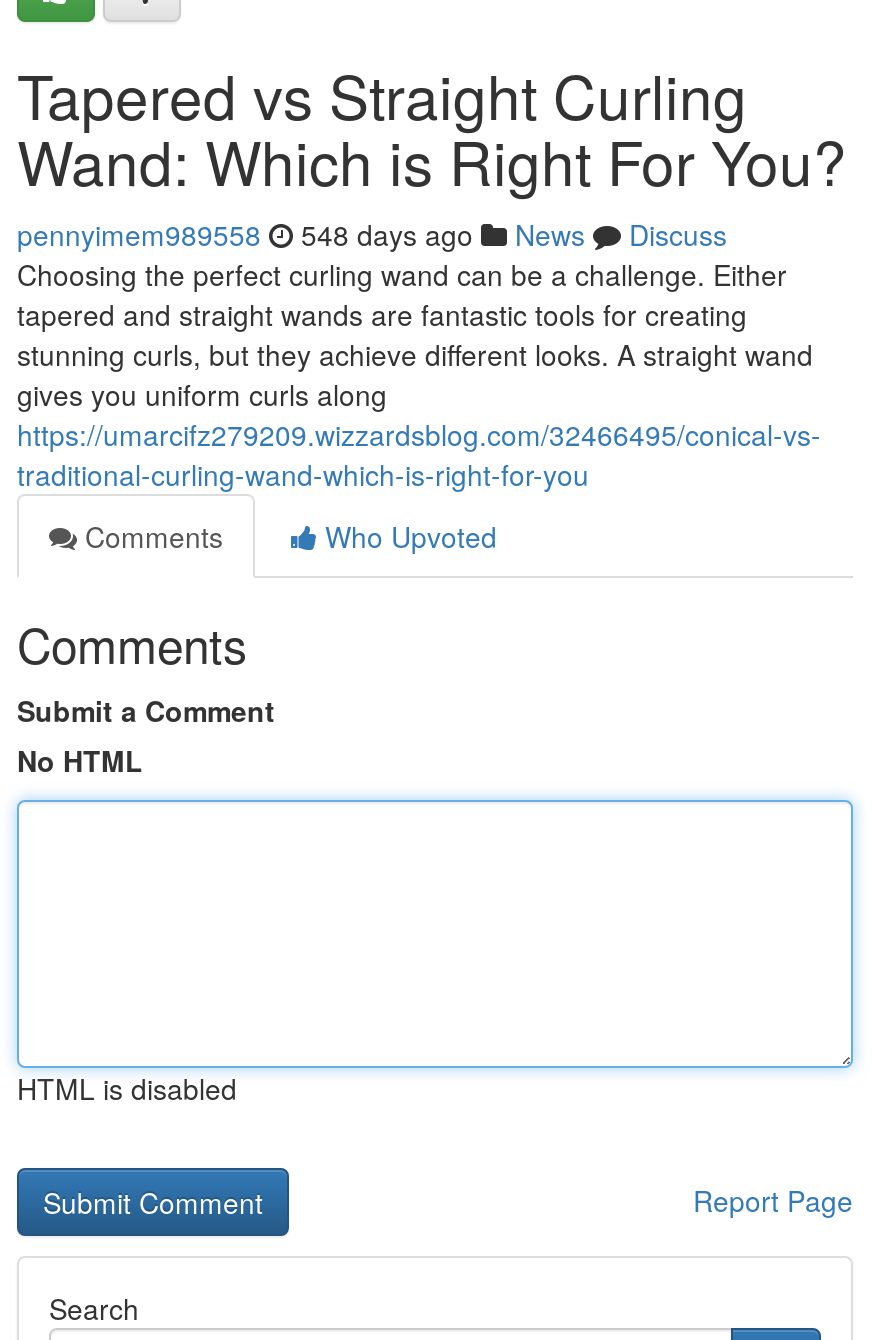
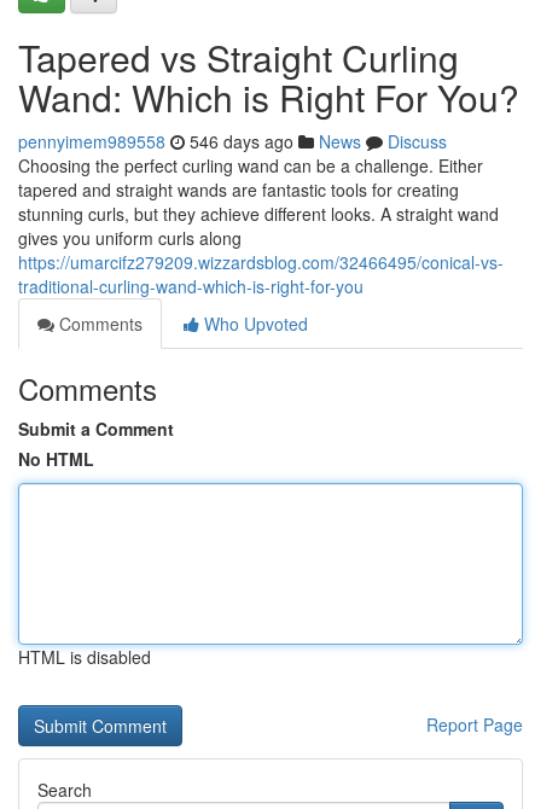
- pennyimem989558 548 days ago News Discuss
+ pennyimem989558 546 days ago News Discuss
